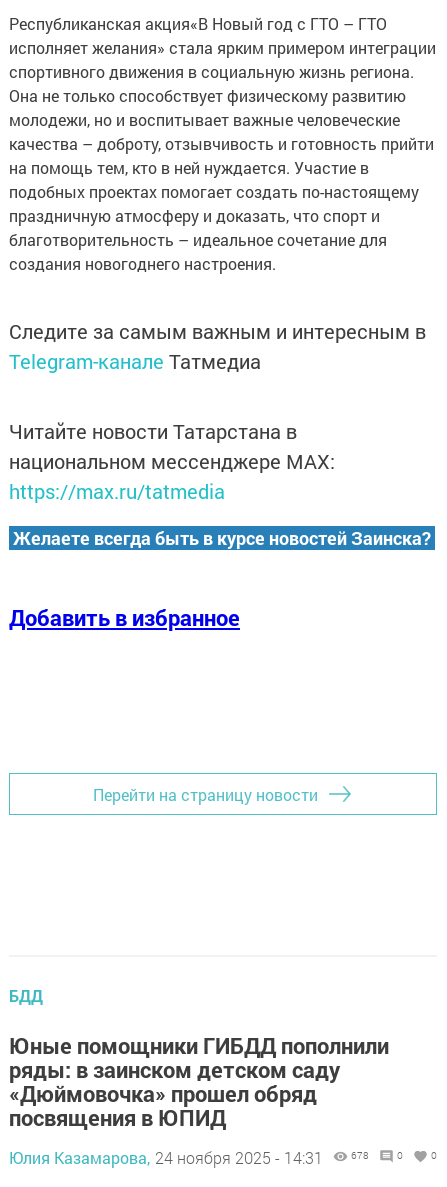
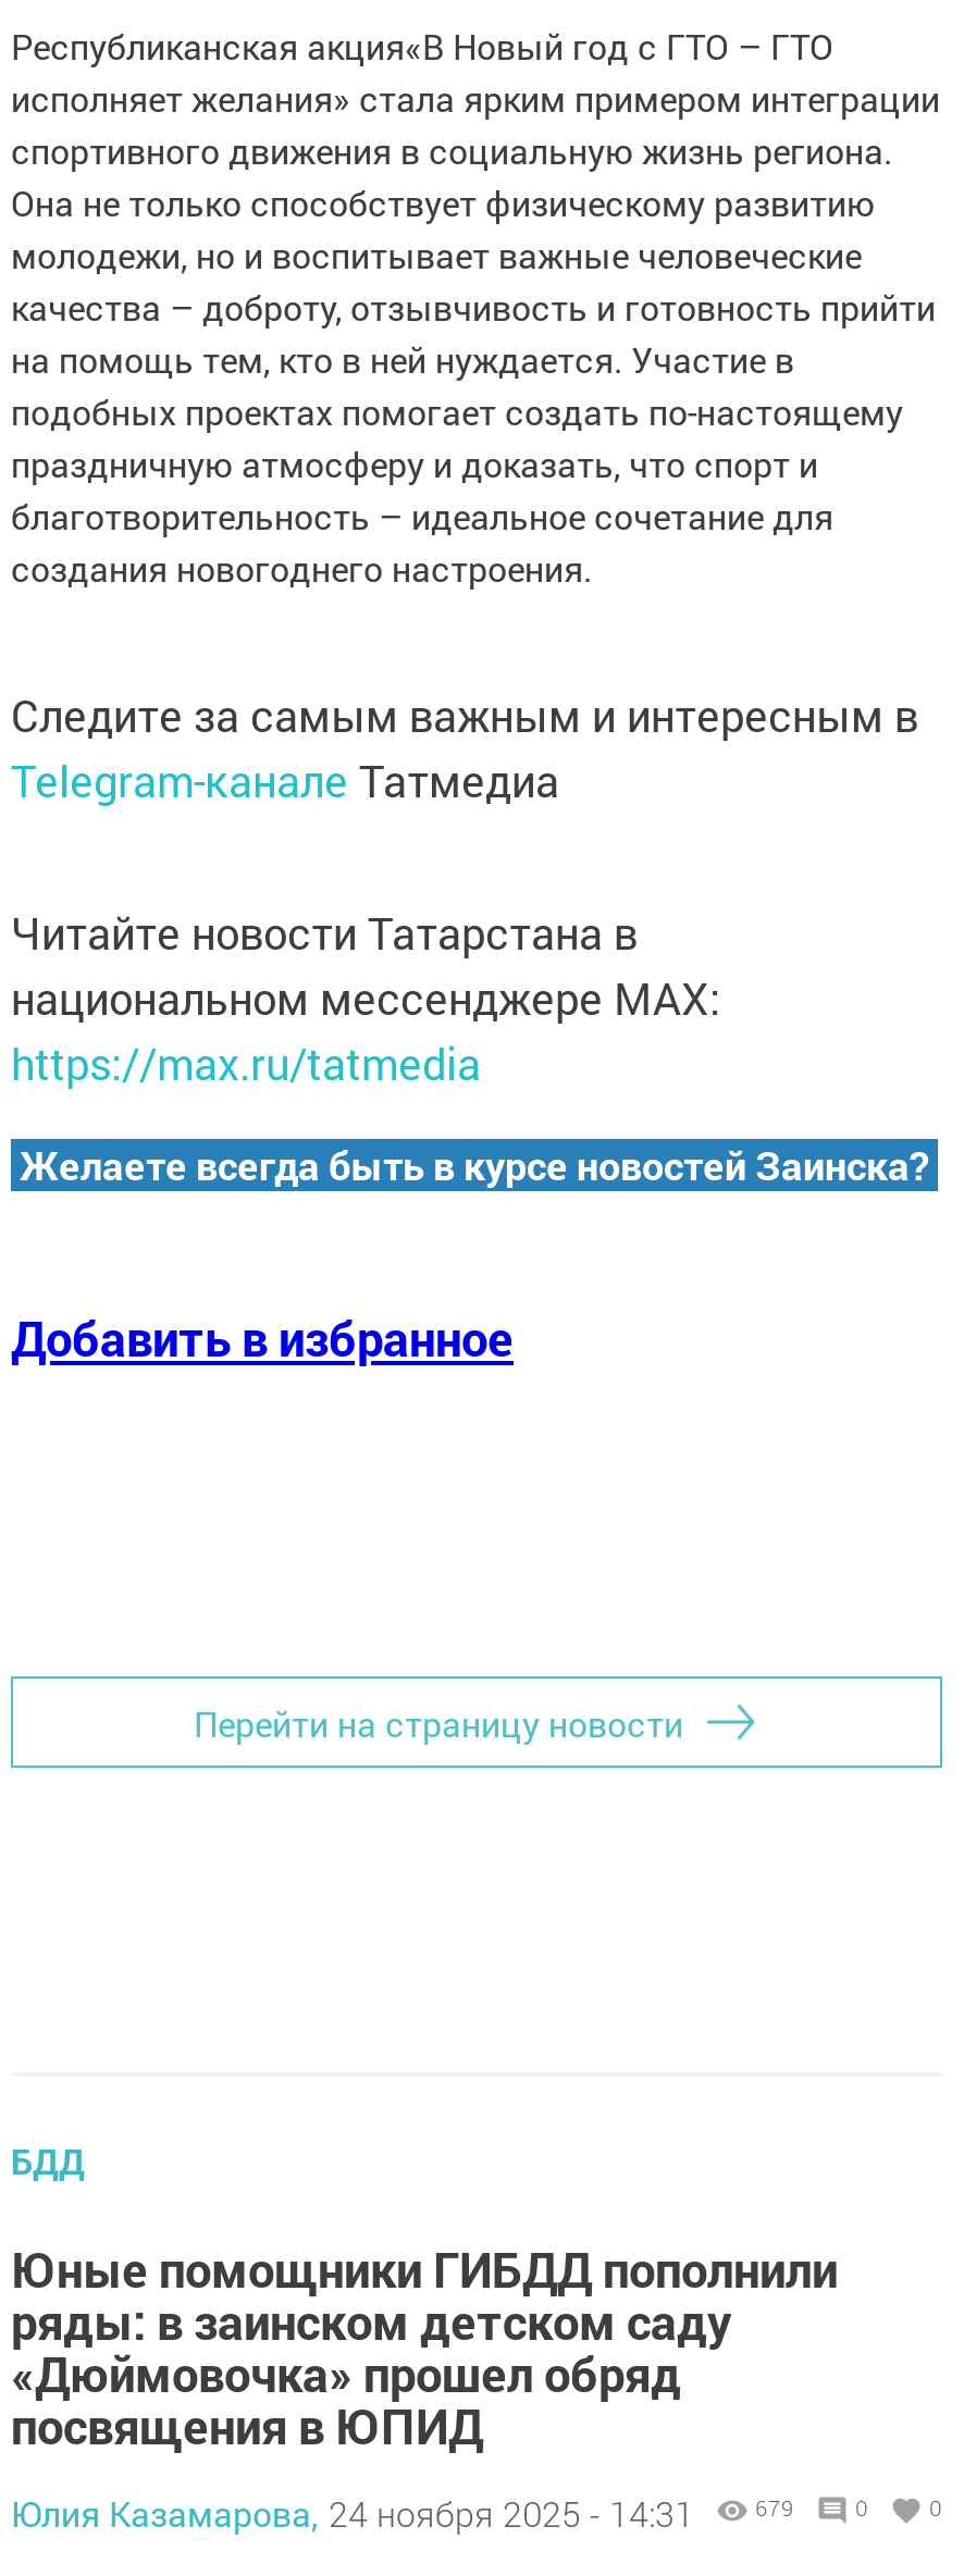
- 678
+ 679
